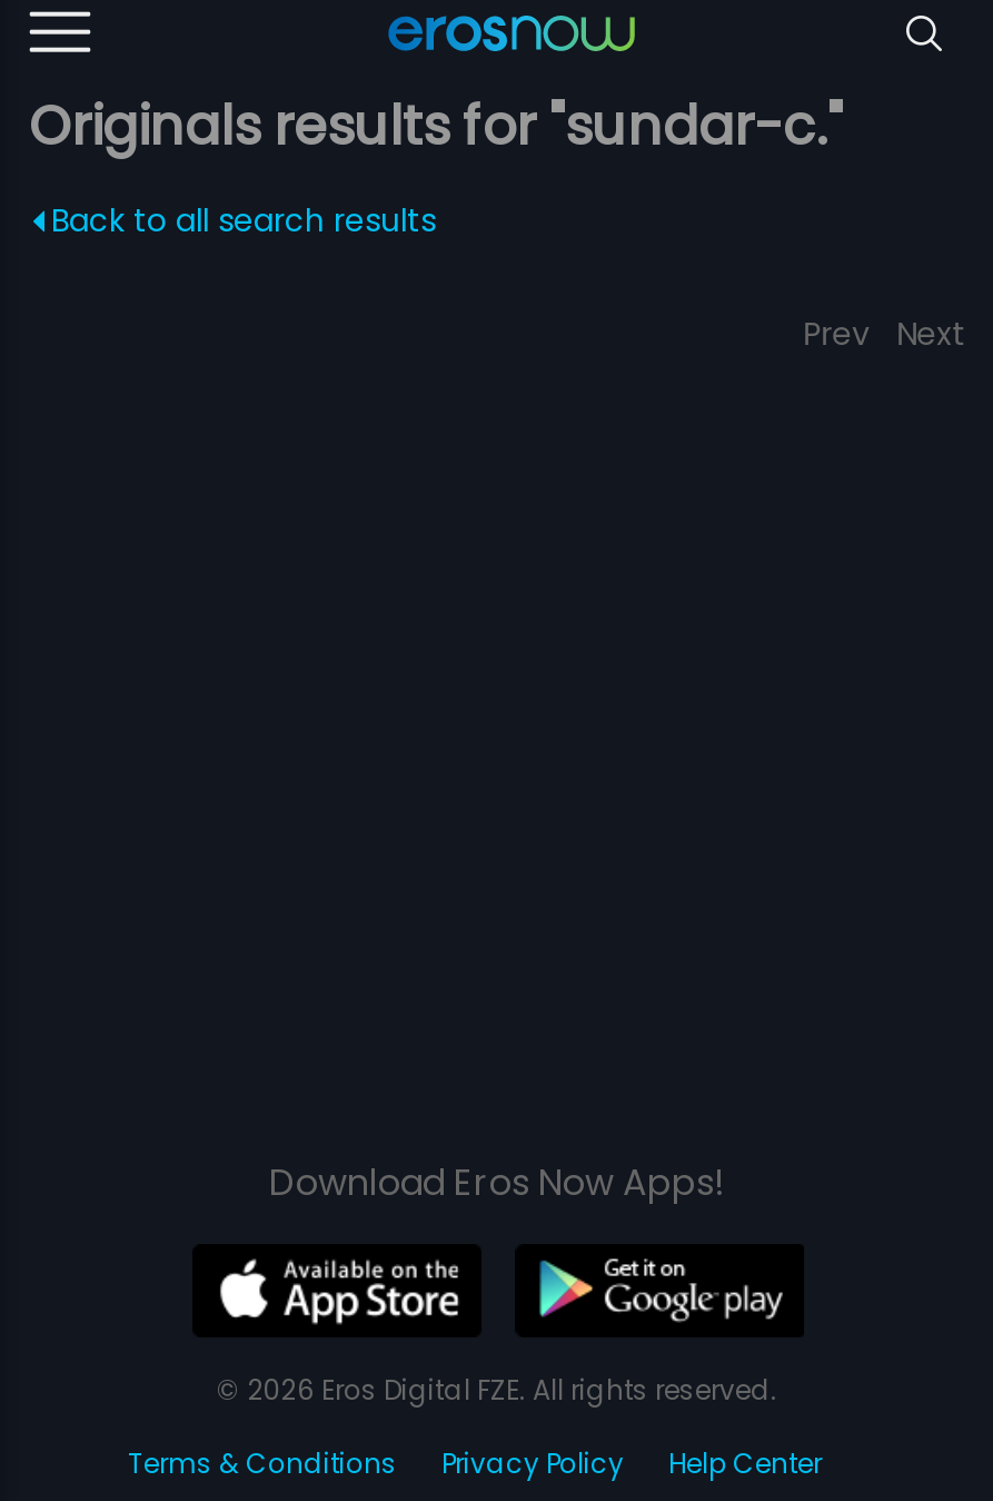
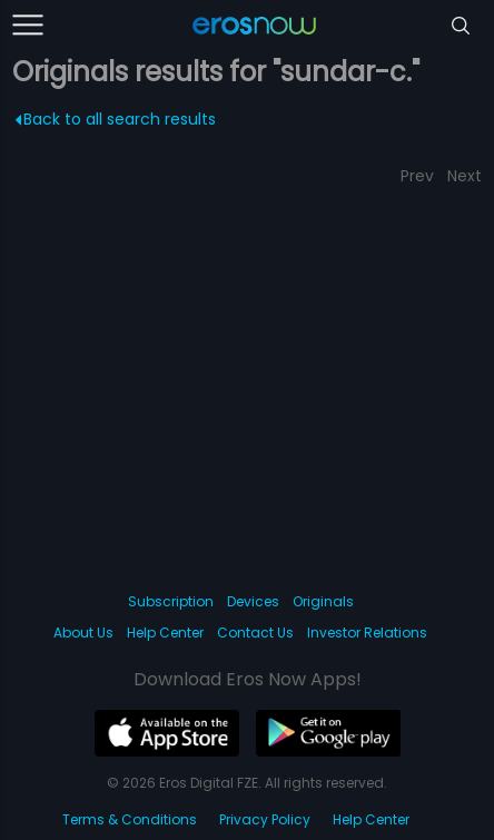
+ Subscription
+ Devices
+ Originals
+ About Us
+ Help Center
+ Contact Us
+ Investor Relations
